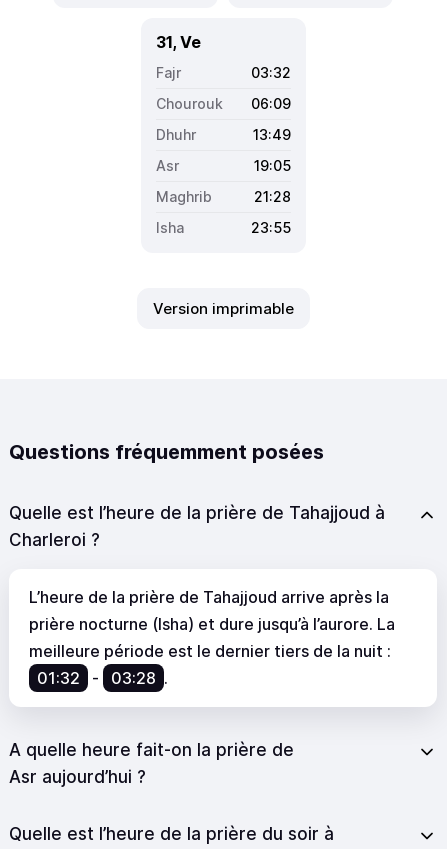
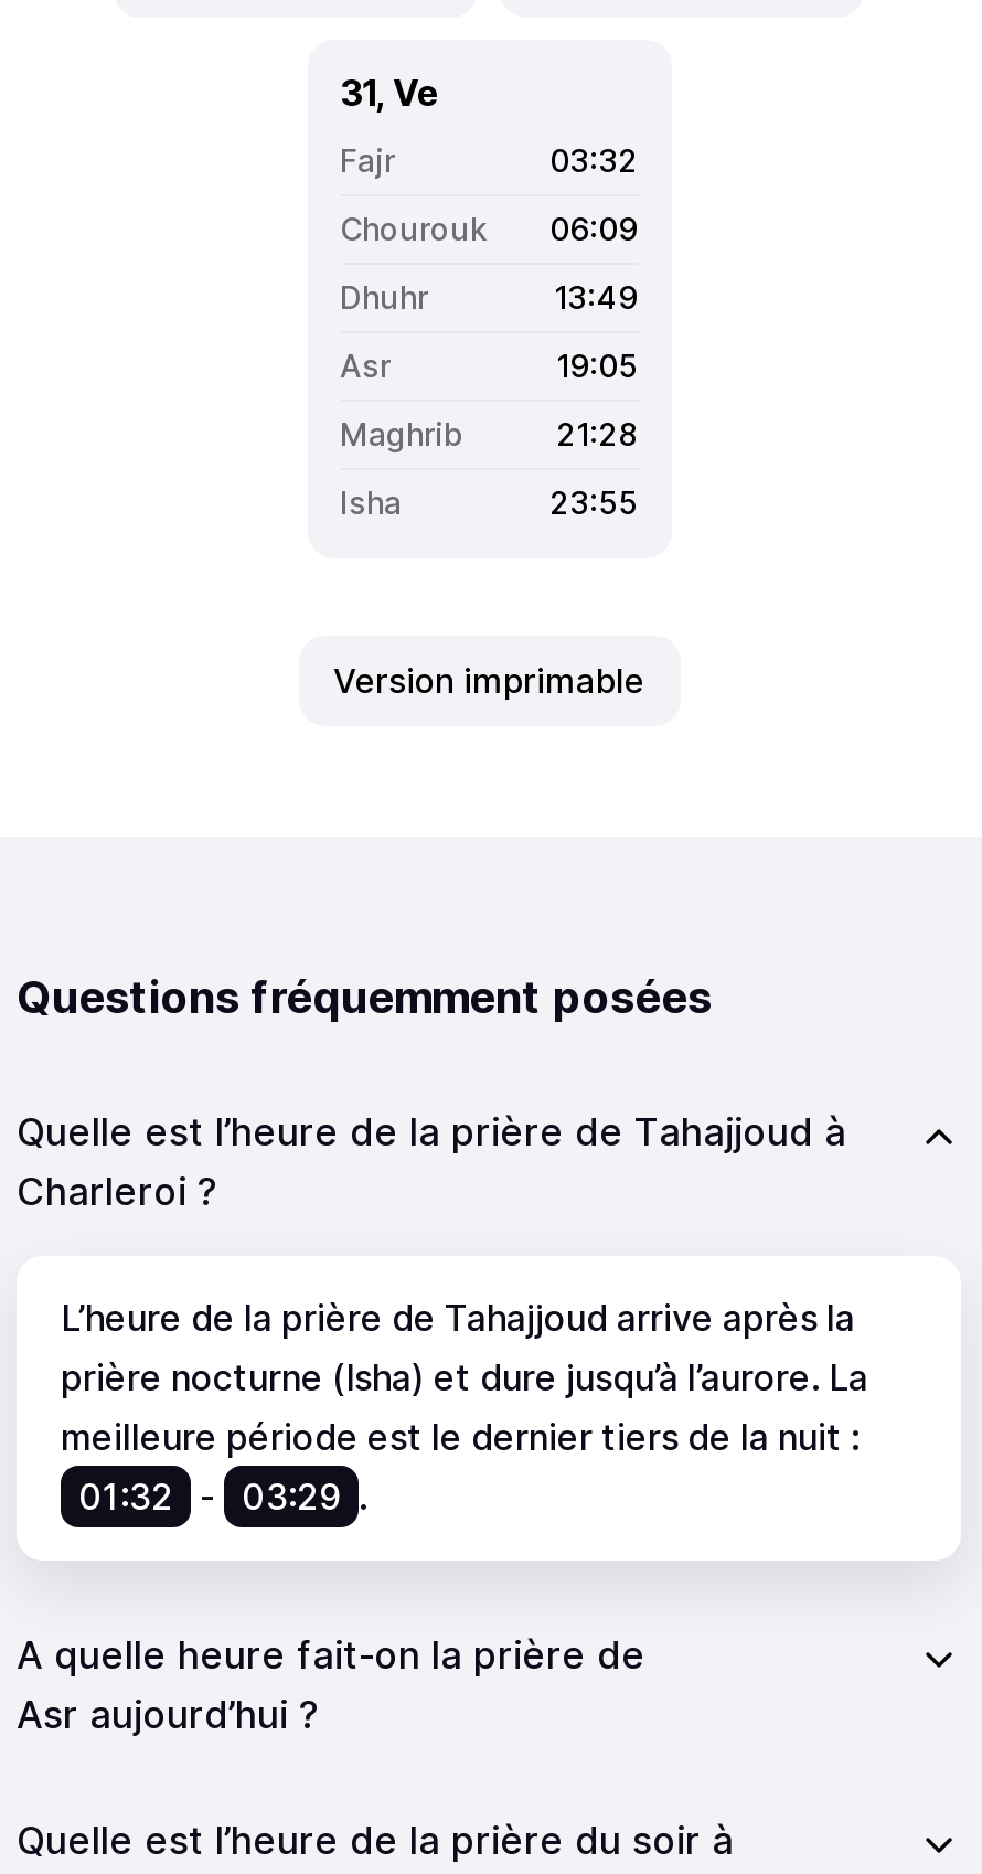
- 01:32 - 03:28 .
+ 01:32 - 03:29 .
